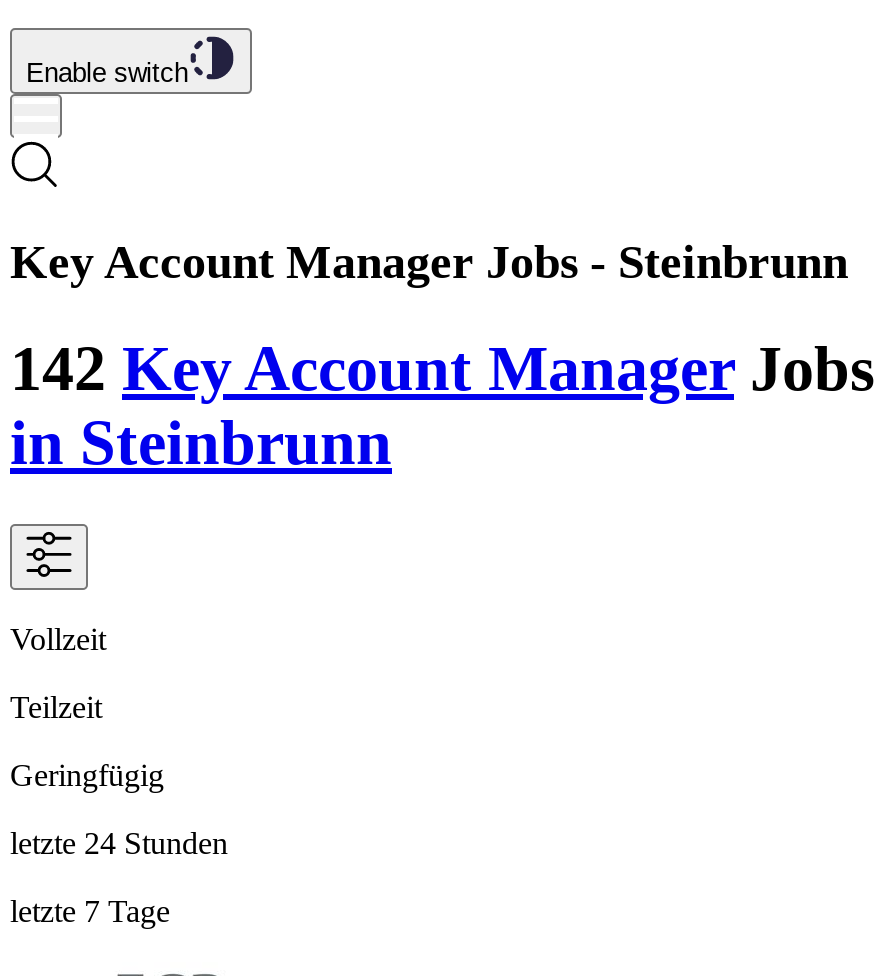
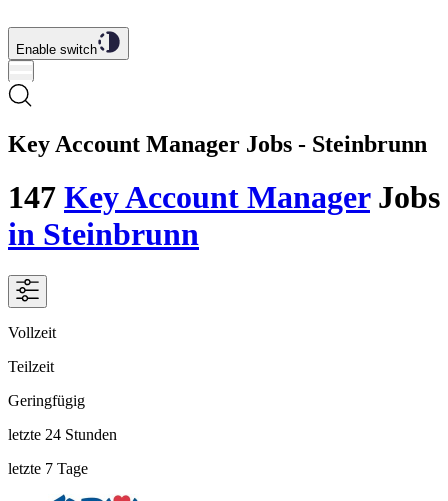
- 142 Key Account Manager Jobs
+ 147 Key Account Manager Jobs
